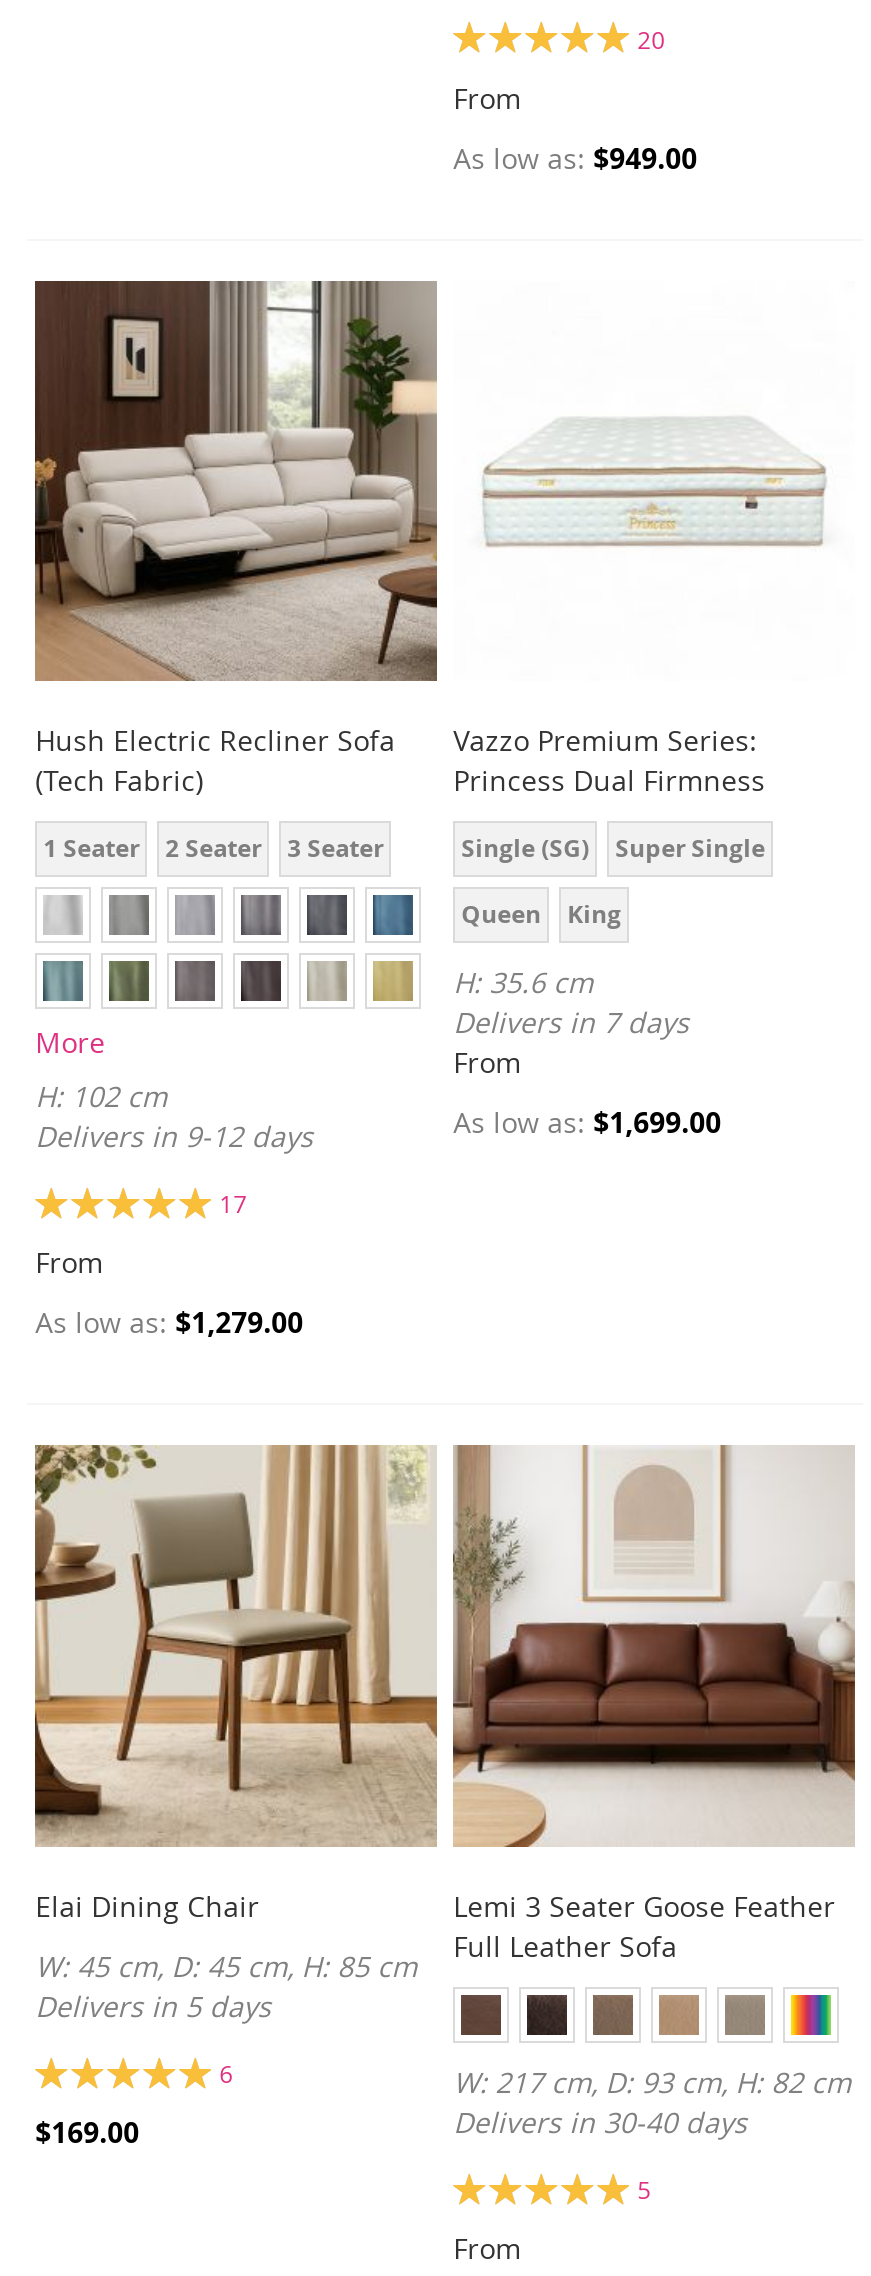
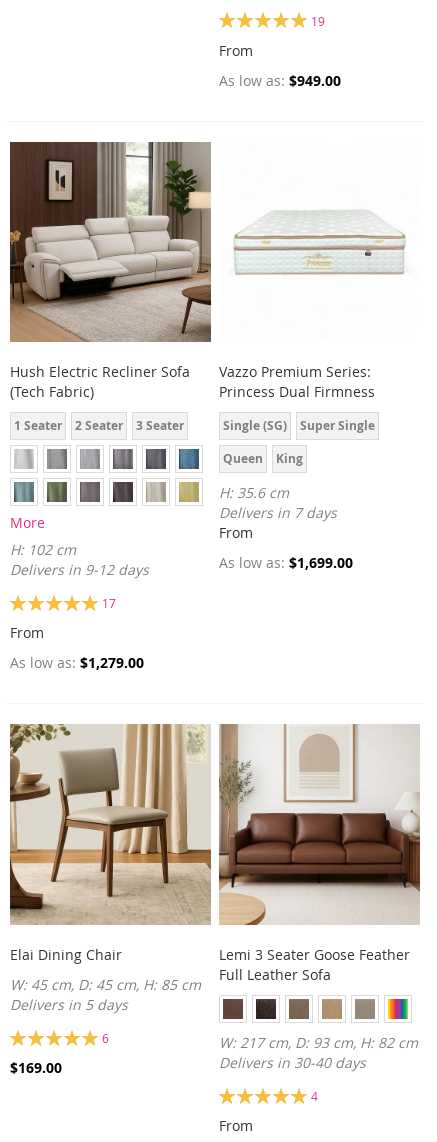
- 20
+ 19

- 5
+ 4
